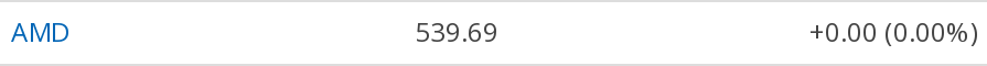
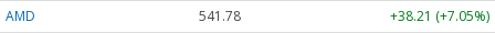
- 539.69
+ 541.78

- +0.00 (0.00%)
+ +38.21 (+7.05%)
